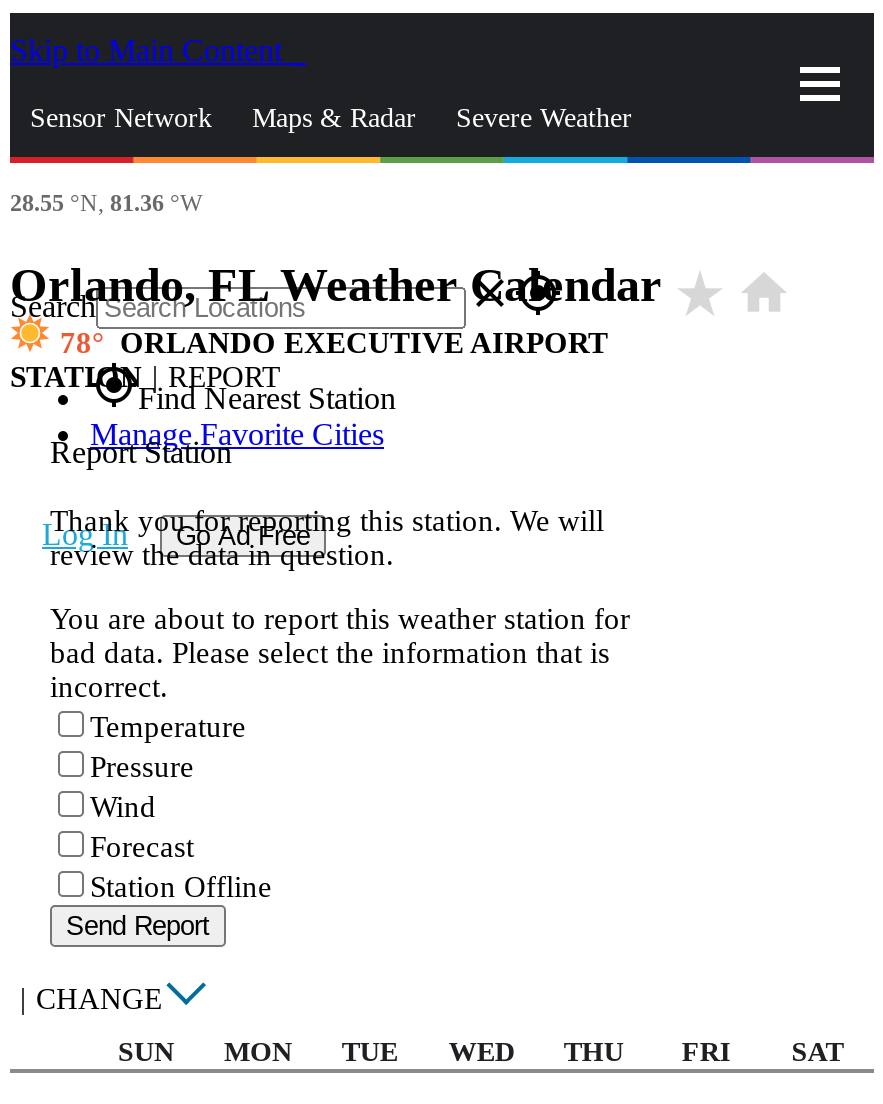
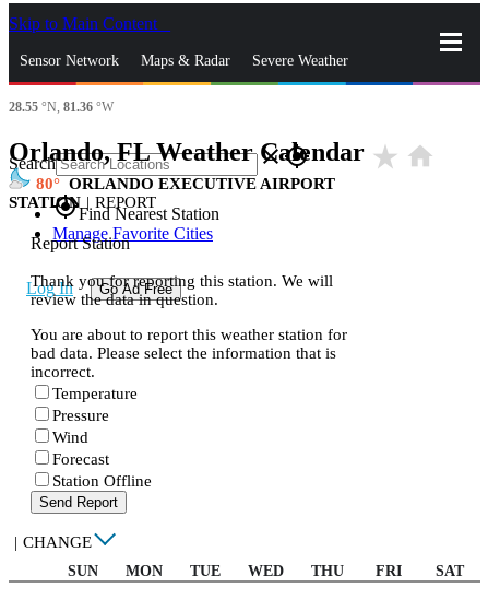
- 78 ORLANDO EXECUTIVE AIRPORT
+ 80 ORLANDO EXECUTIVE AIRPORT
